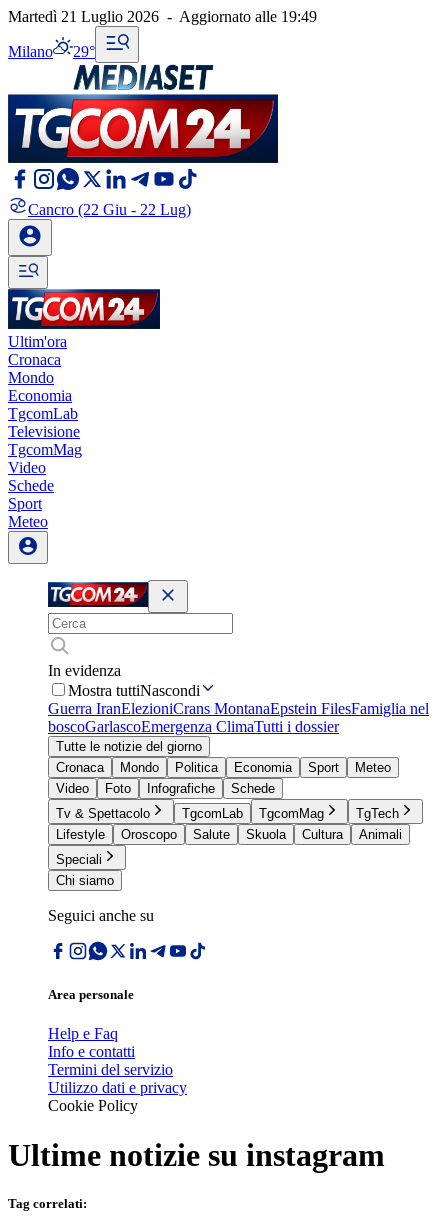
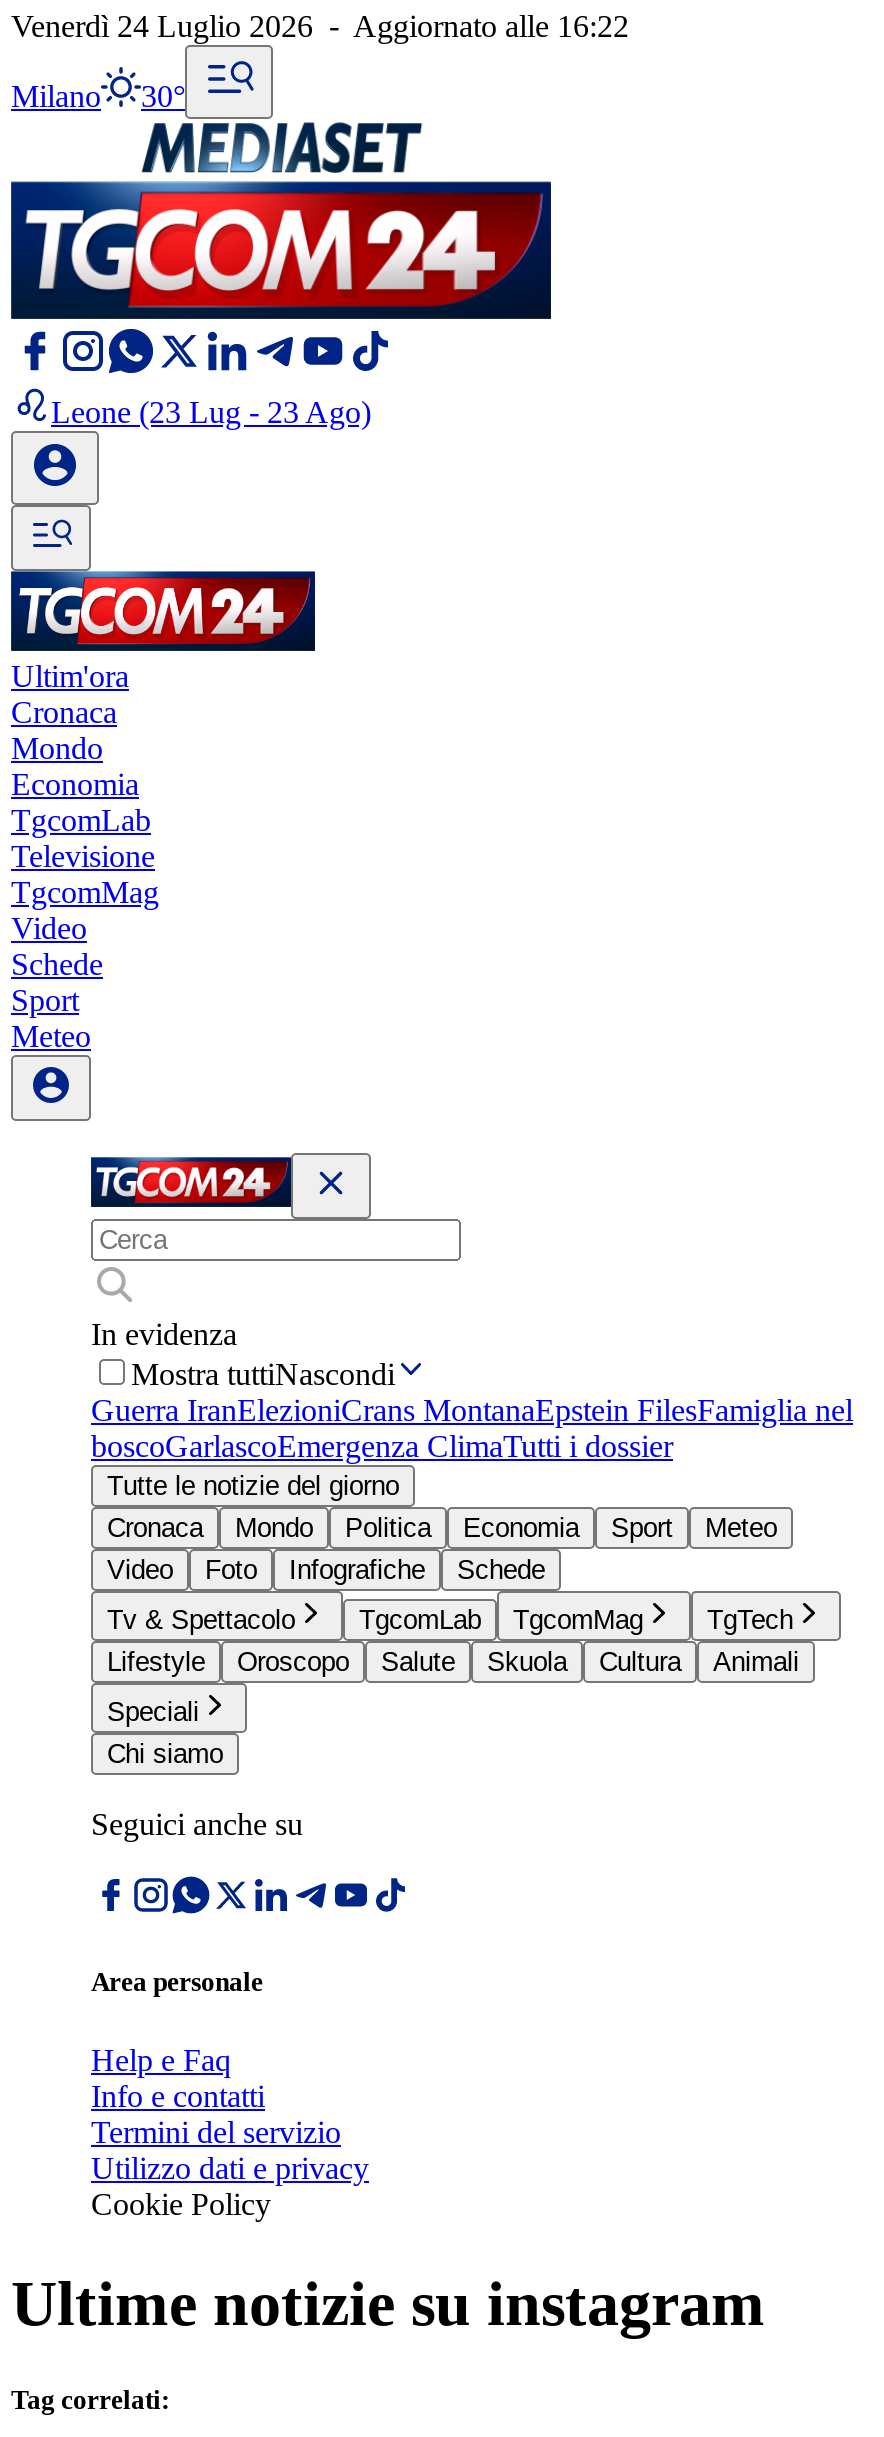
- Martedì 21 Luglio 2026 - Aggiornato alle 19:49
+ Venerdì 24 Luglio 2026 - Aggiornato alle 16:22

- Milano 29°
+ Milano 30°

- Cancro (22 Giu - 22 Lug)
+ Leone (23 Lug - 23 Ago)
